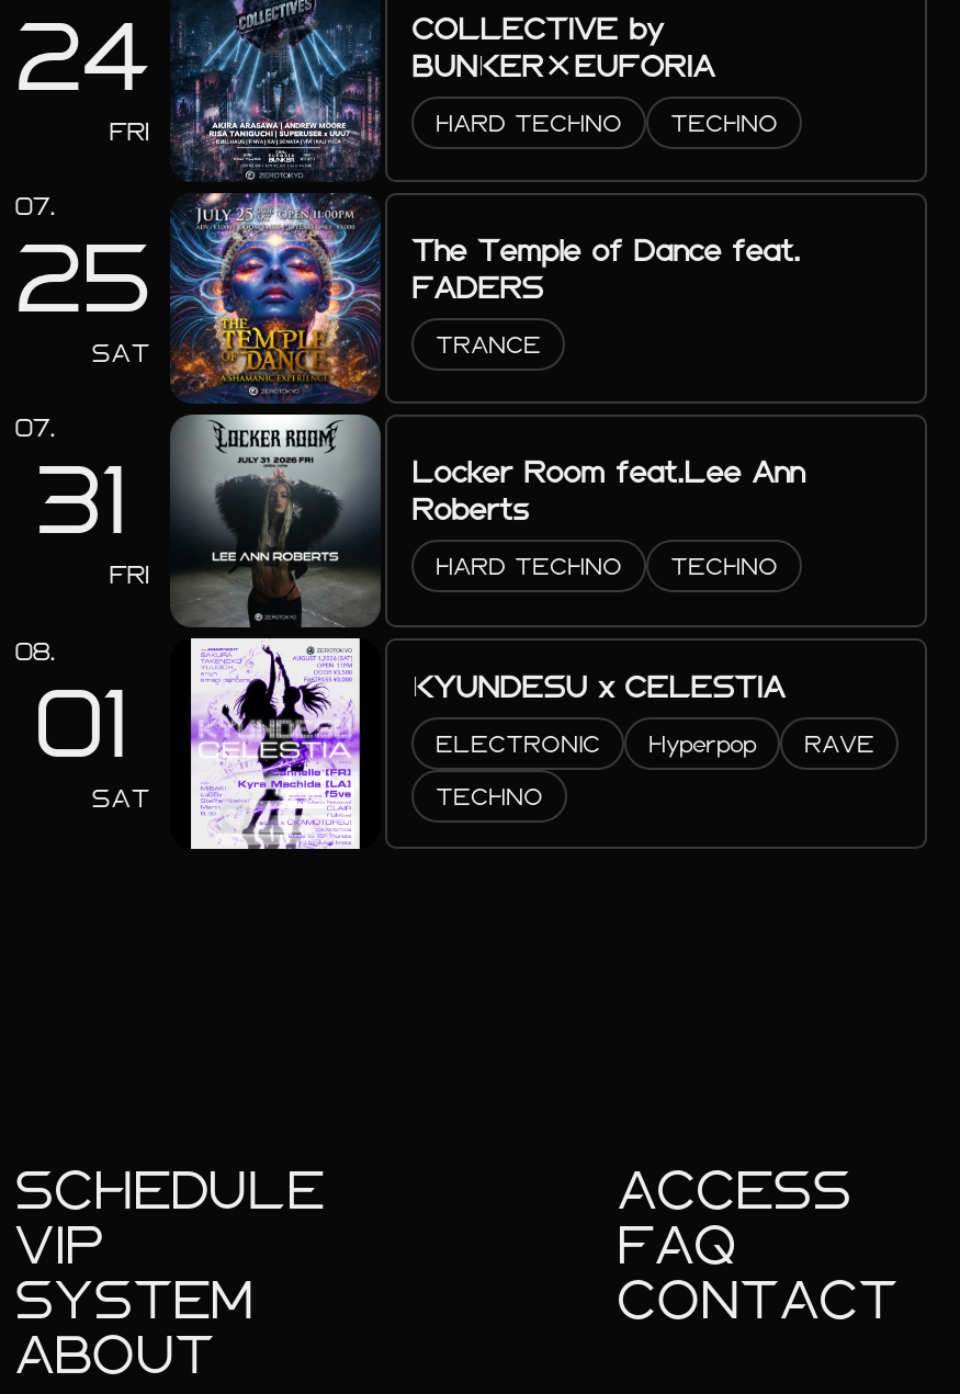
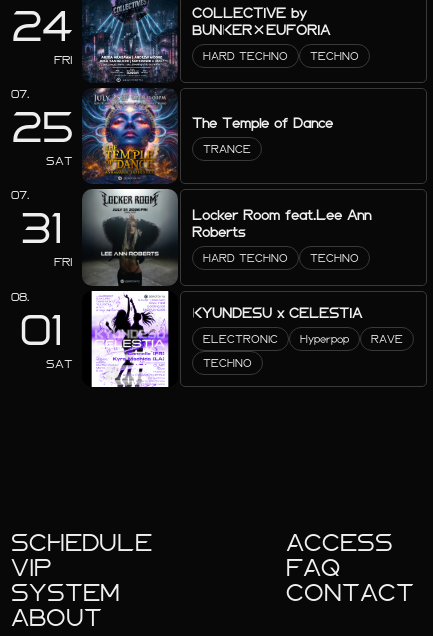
- The Temple of Dance feat.
- FADERS
+ The Temple of Dance
